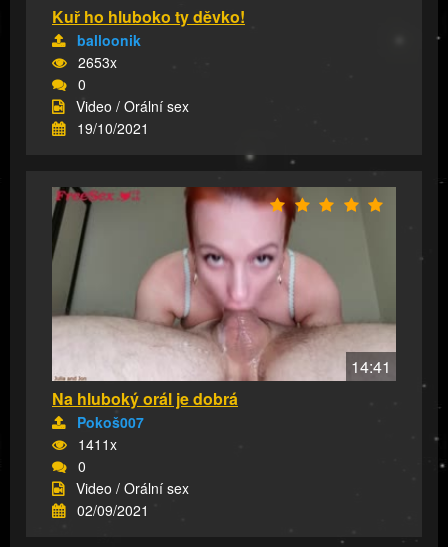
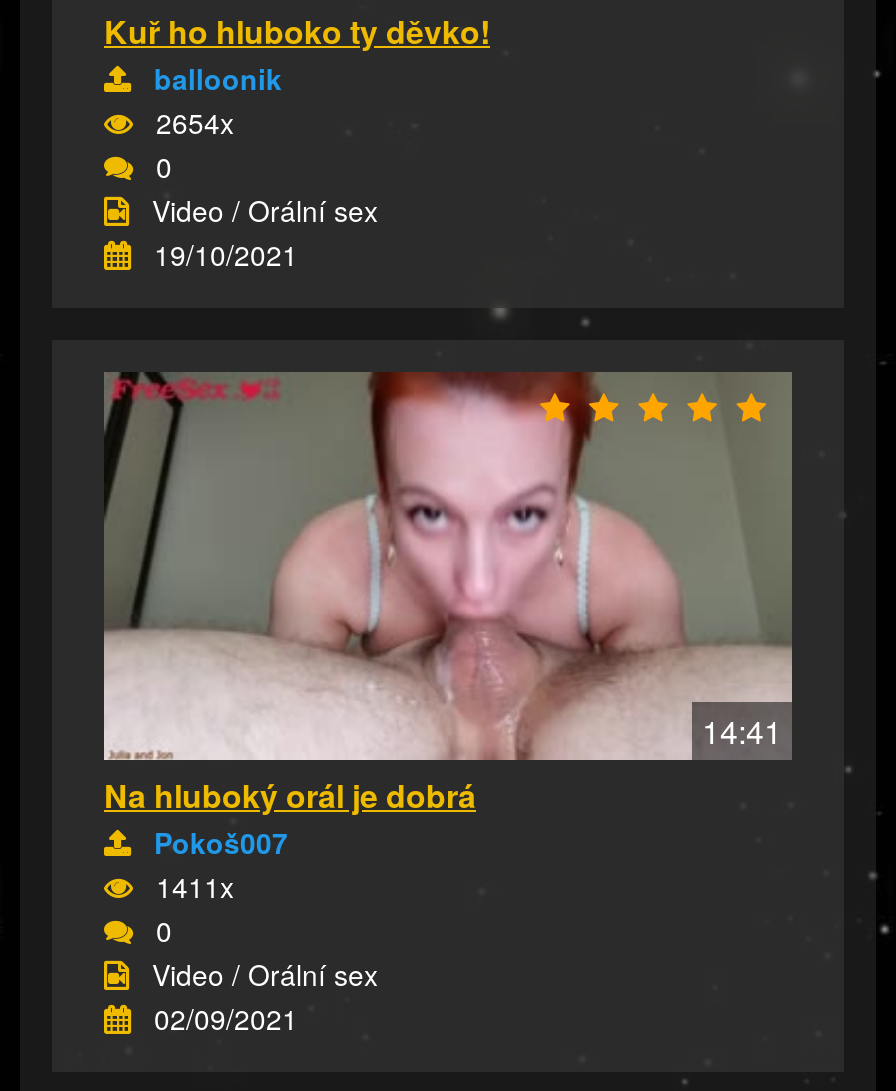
- 2653x
+ 2654x
